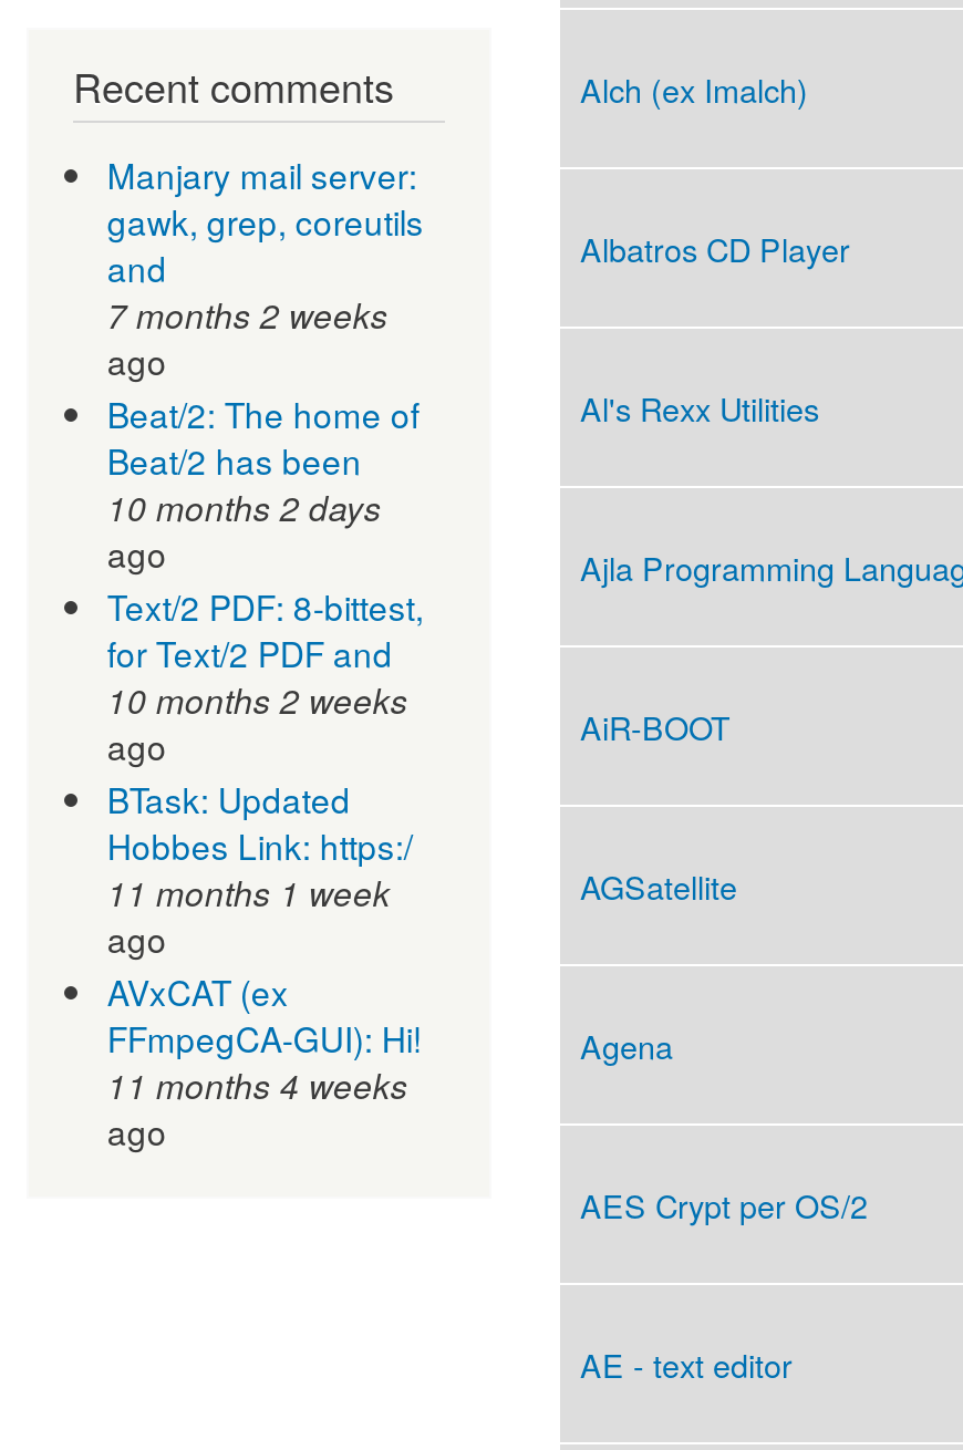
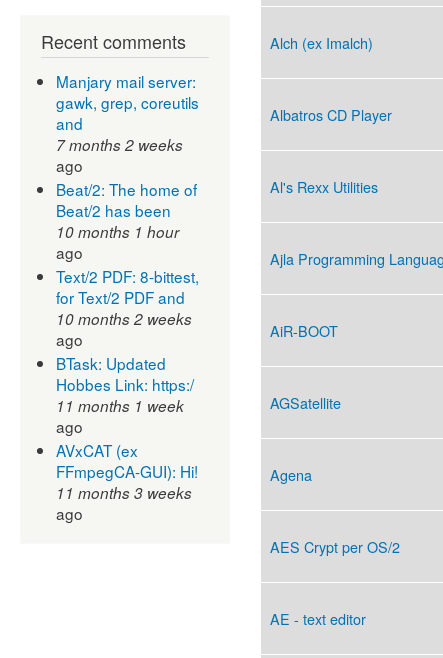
- 10 months 2 days
+ 10 months 1 hour

- 11 months 4 weeks
+ 11 months 3 weeks
